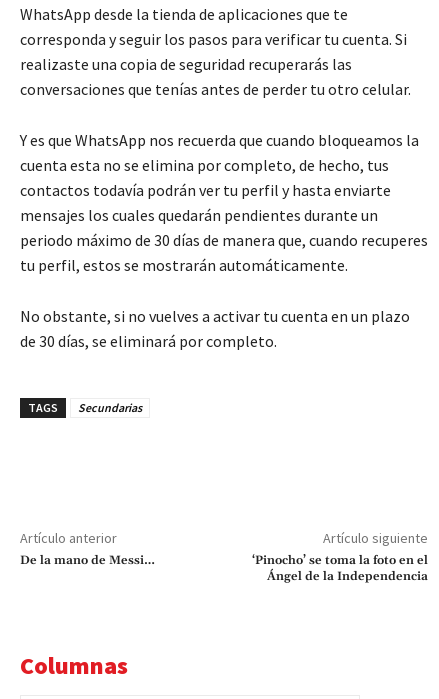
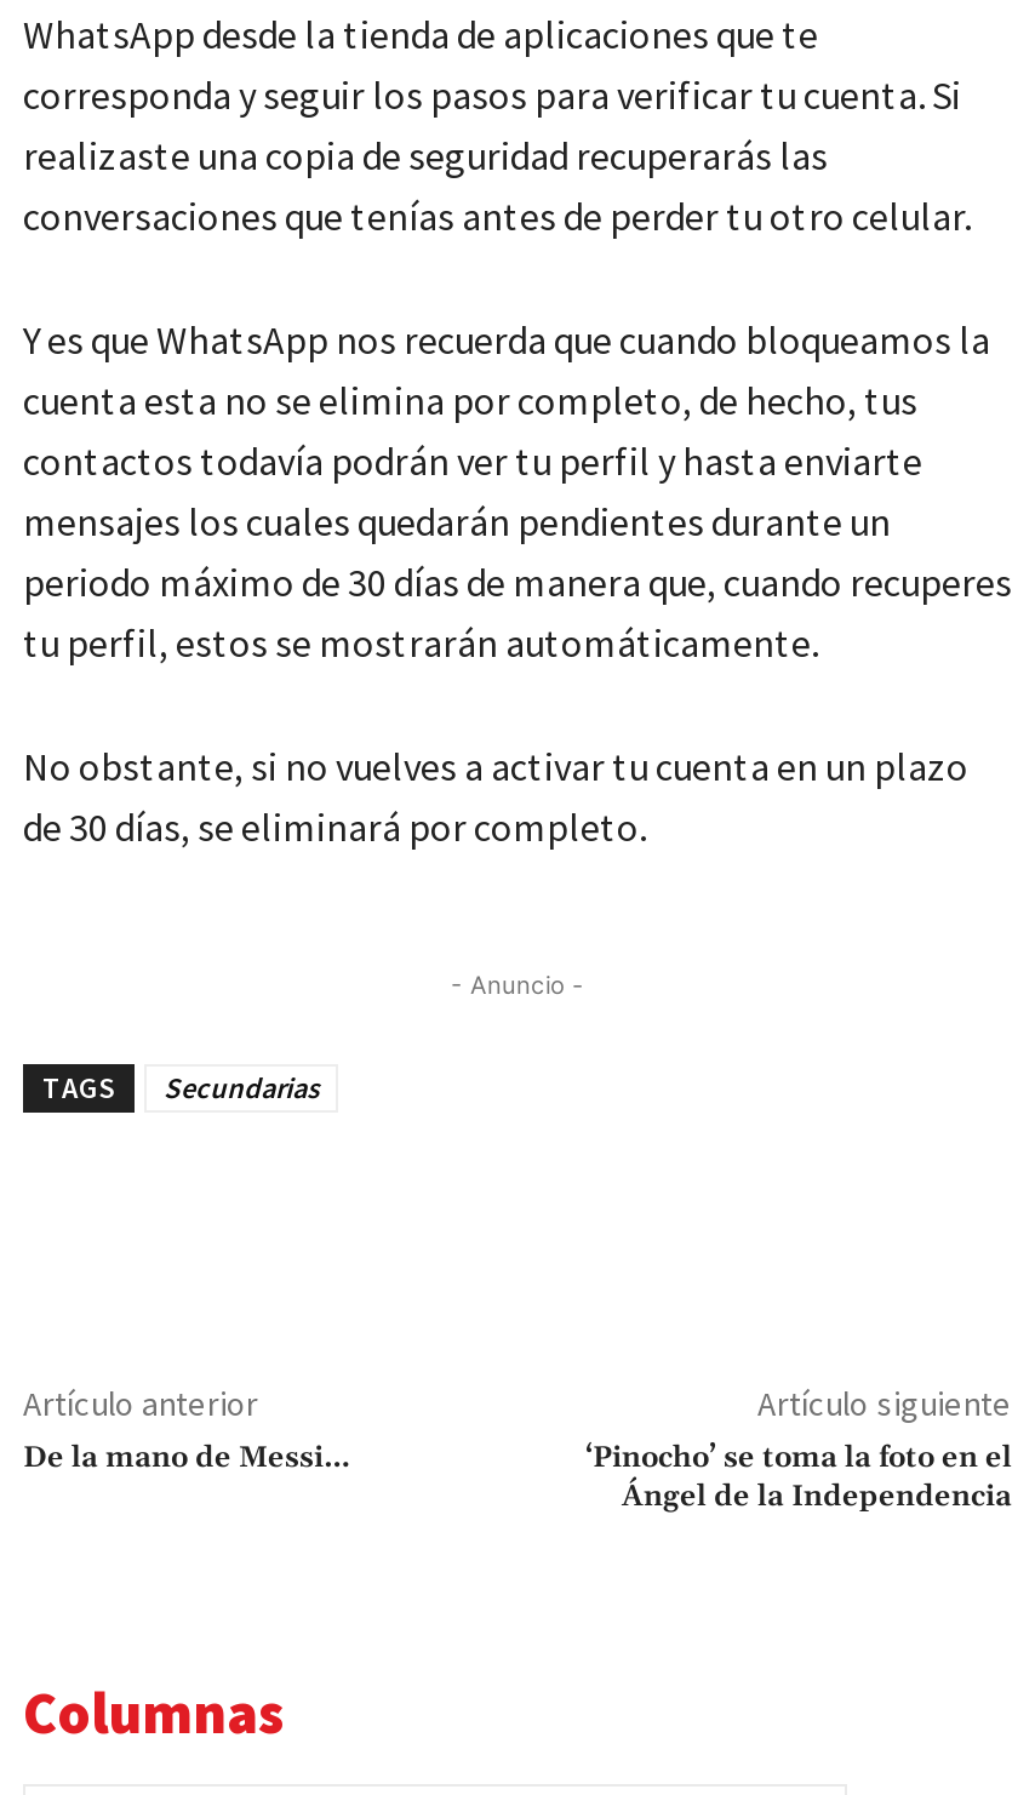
+ - Anuncio -
